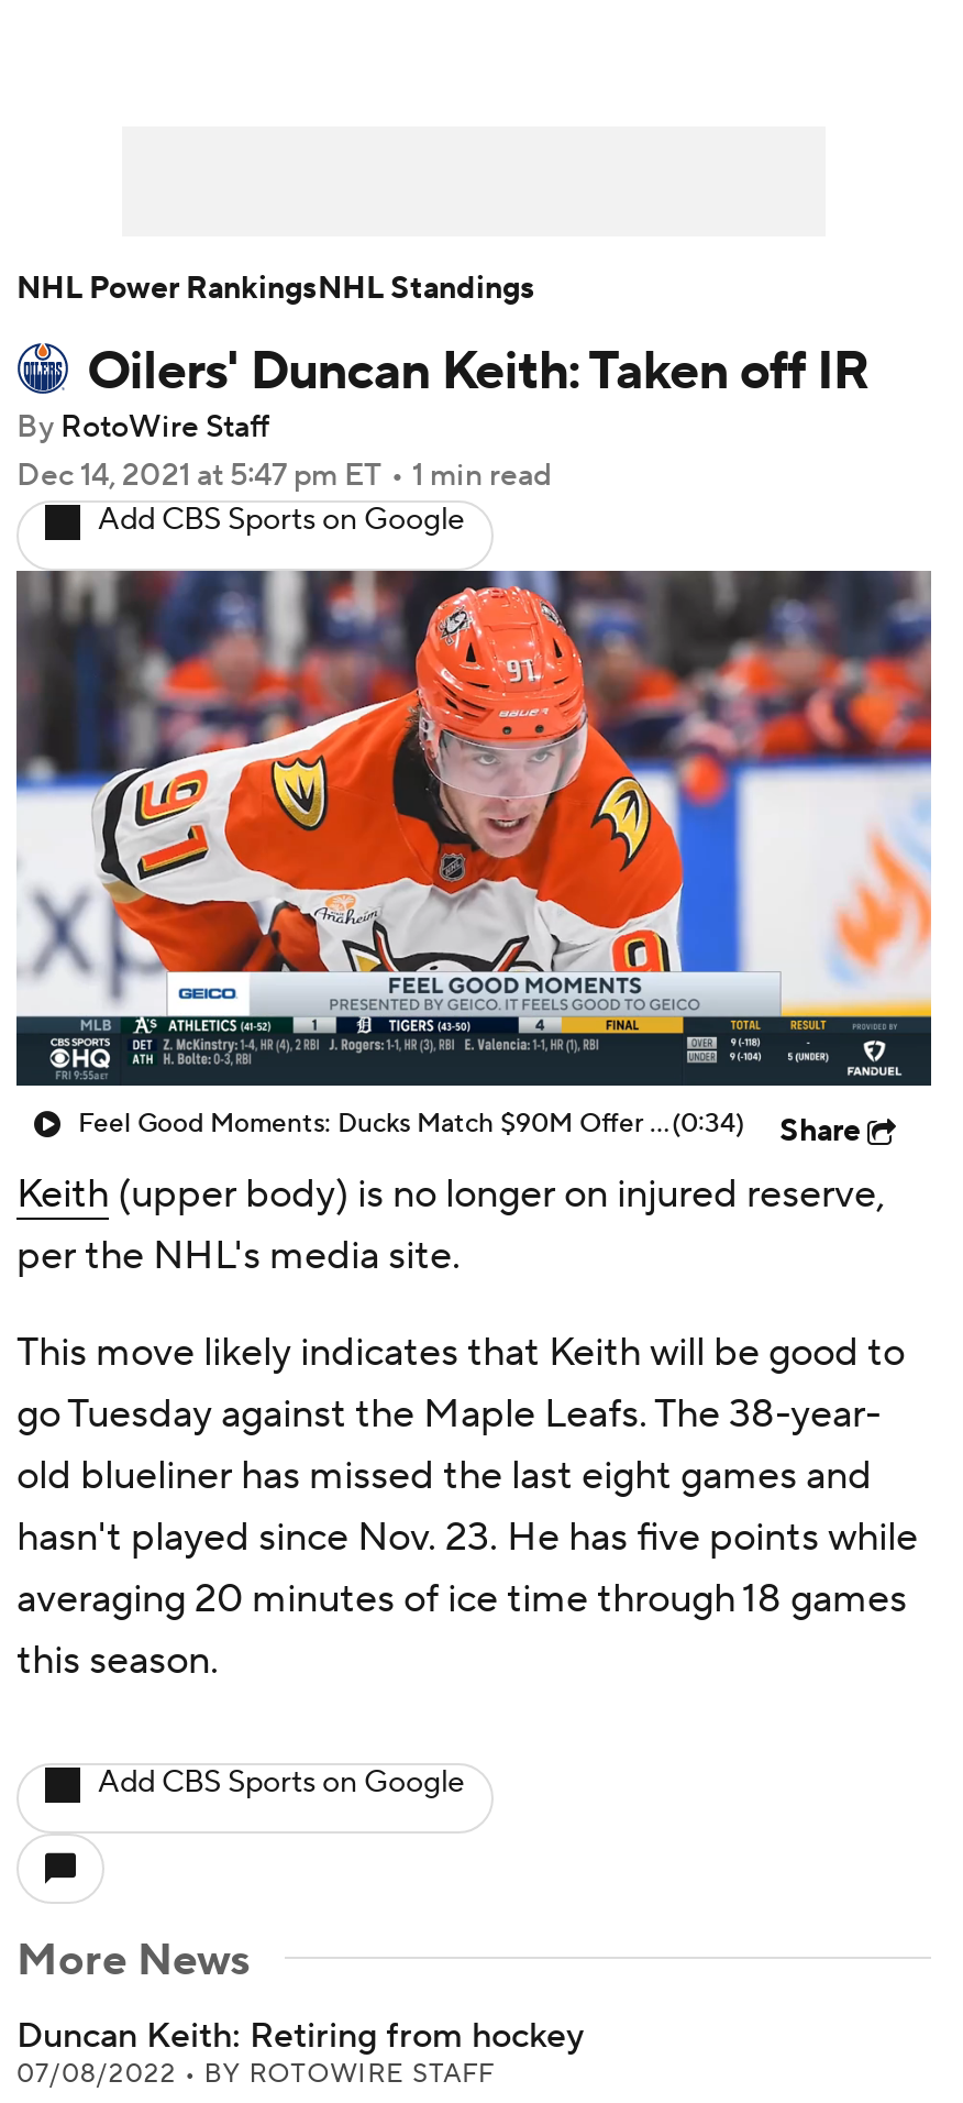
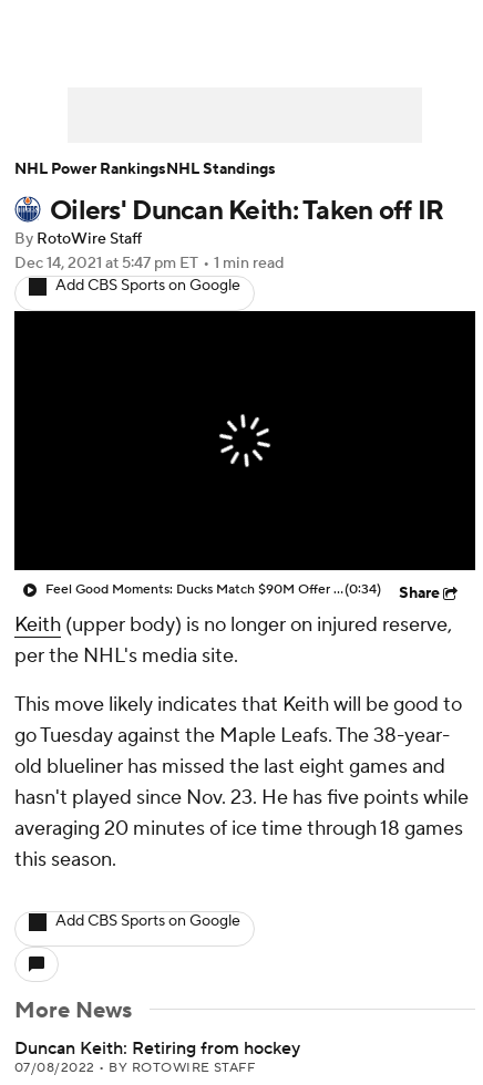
- [image]
